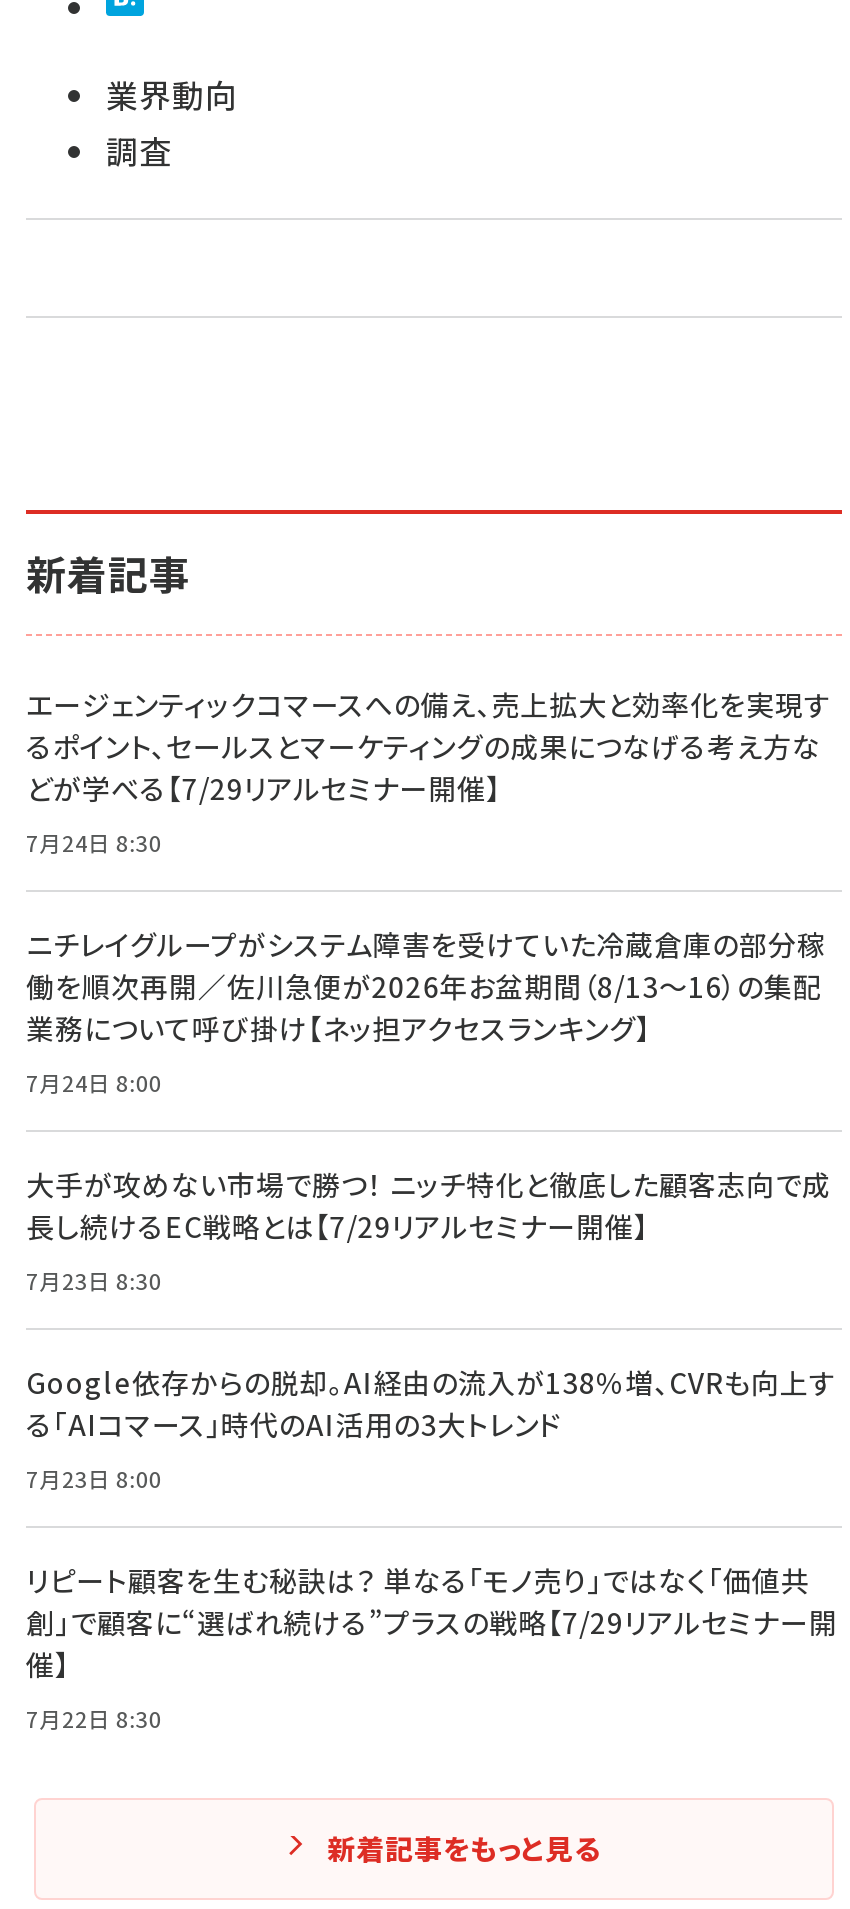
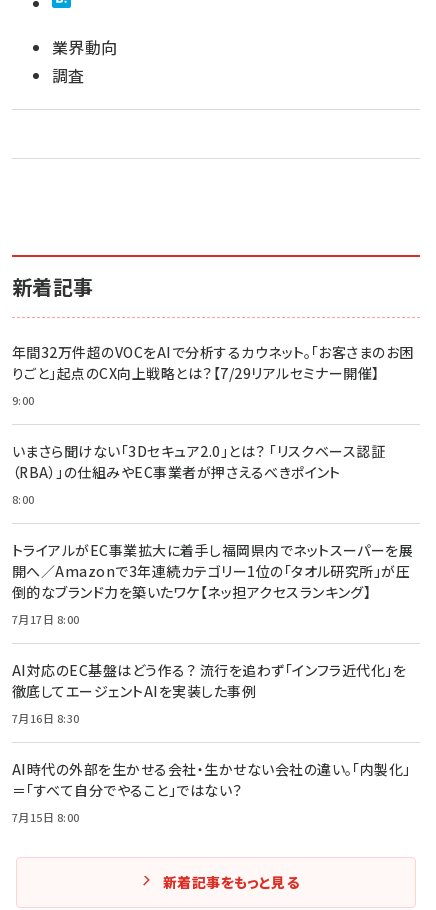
- エージェンティックコマースへの備え、売上拡大と効率化を実現す
- るポイント、セールスとマーケティングの成果につなげる考え方な
- どが学べる【7/29リアルセミナー開催】
- 7月24日 8:30
+ 年間32万件超のVOCをAIで分析するカウネット。「お客さまのお困
+ りごと」起点のCX向上戦略とは？【7/29リアルセミナー開催】
+ 9:00

- ニチレイグループがシステム障害を受けていた冷蔵倉庫の部分稼
- 働を順次再開／佐川急便が2026年お盆期間（8/13～16）の集配
- 業務について呼び掛け【ネッ担アクセスランキング】
- 7月24日 8:00
+ いまさら聞けない「3Dセキュア2.0」とは？ 「リスクベース認証
+ （RBA）」の仕組みやEC事業者が押さえるべきポイント
+ 8:00

- 大手が攻めない市場で勝つ！ ニッチ特化と徹底した顧客志向で成
- 長し続けるEC戦略とは【7/29リアルセミナー開催】
- 7月23日 8:30
+ トライアルがEC事業拡大に着手し福岡県内でネットスーパーを展
+ 開へ／Amazonで3年連続カテゴリー1位の「タオル研究所」が圧
+ 倒的なブランド力を築いたワケ【ネッ担アクセスランキング】
+ 7月17日 8:00

- Google依存からの脱却。AI経由の流入が138%増、CVRも向上す
- る「AIコマース」時代のAI活用の3大トレンド
- 7月23日 8:00
+ AI対応のEC基盤はどう作る？ 流行を追わず「インフラ近代化」を
+ 徹底してエージェントAIを実装した事例
+ 7月16日 8:30

- リピート顧客を生む秘訣は？ 単なる「モノ売り」ではなく「価値共
- 創」で顧客に“選ばれ続ける”プラスの戦略【7/29リアルセミナー開
- 催】
- 7月22日 8:30
+ AI時代の外部を生かせる会社・生かせない会社の違い。「内製化」
+ ＝「すべて自分でやること」ではない？
+ 7月15日 8:00
